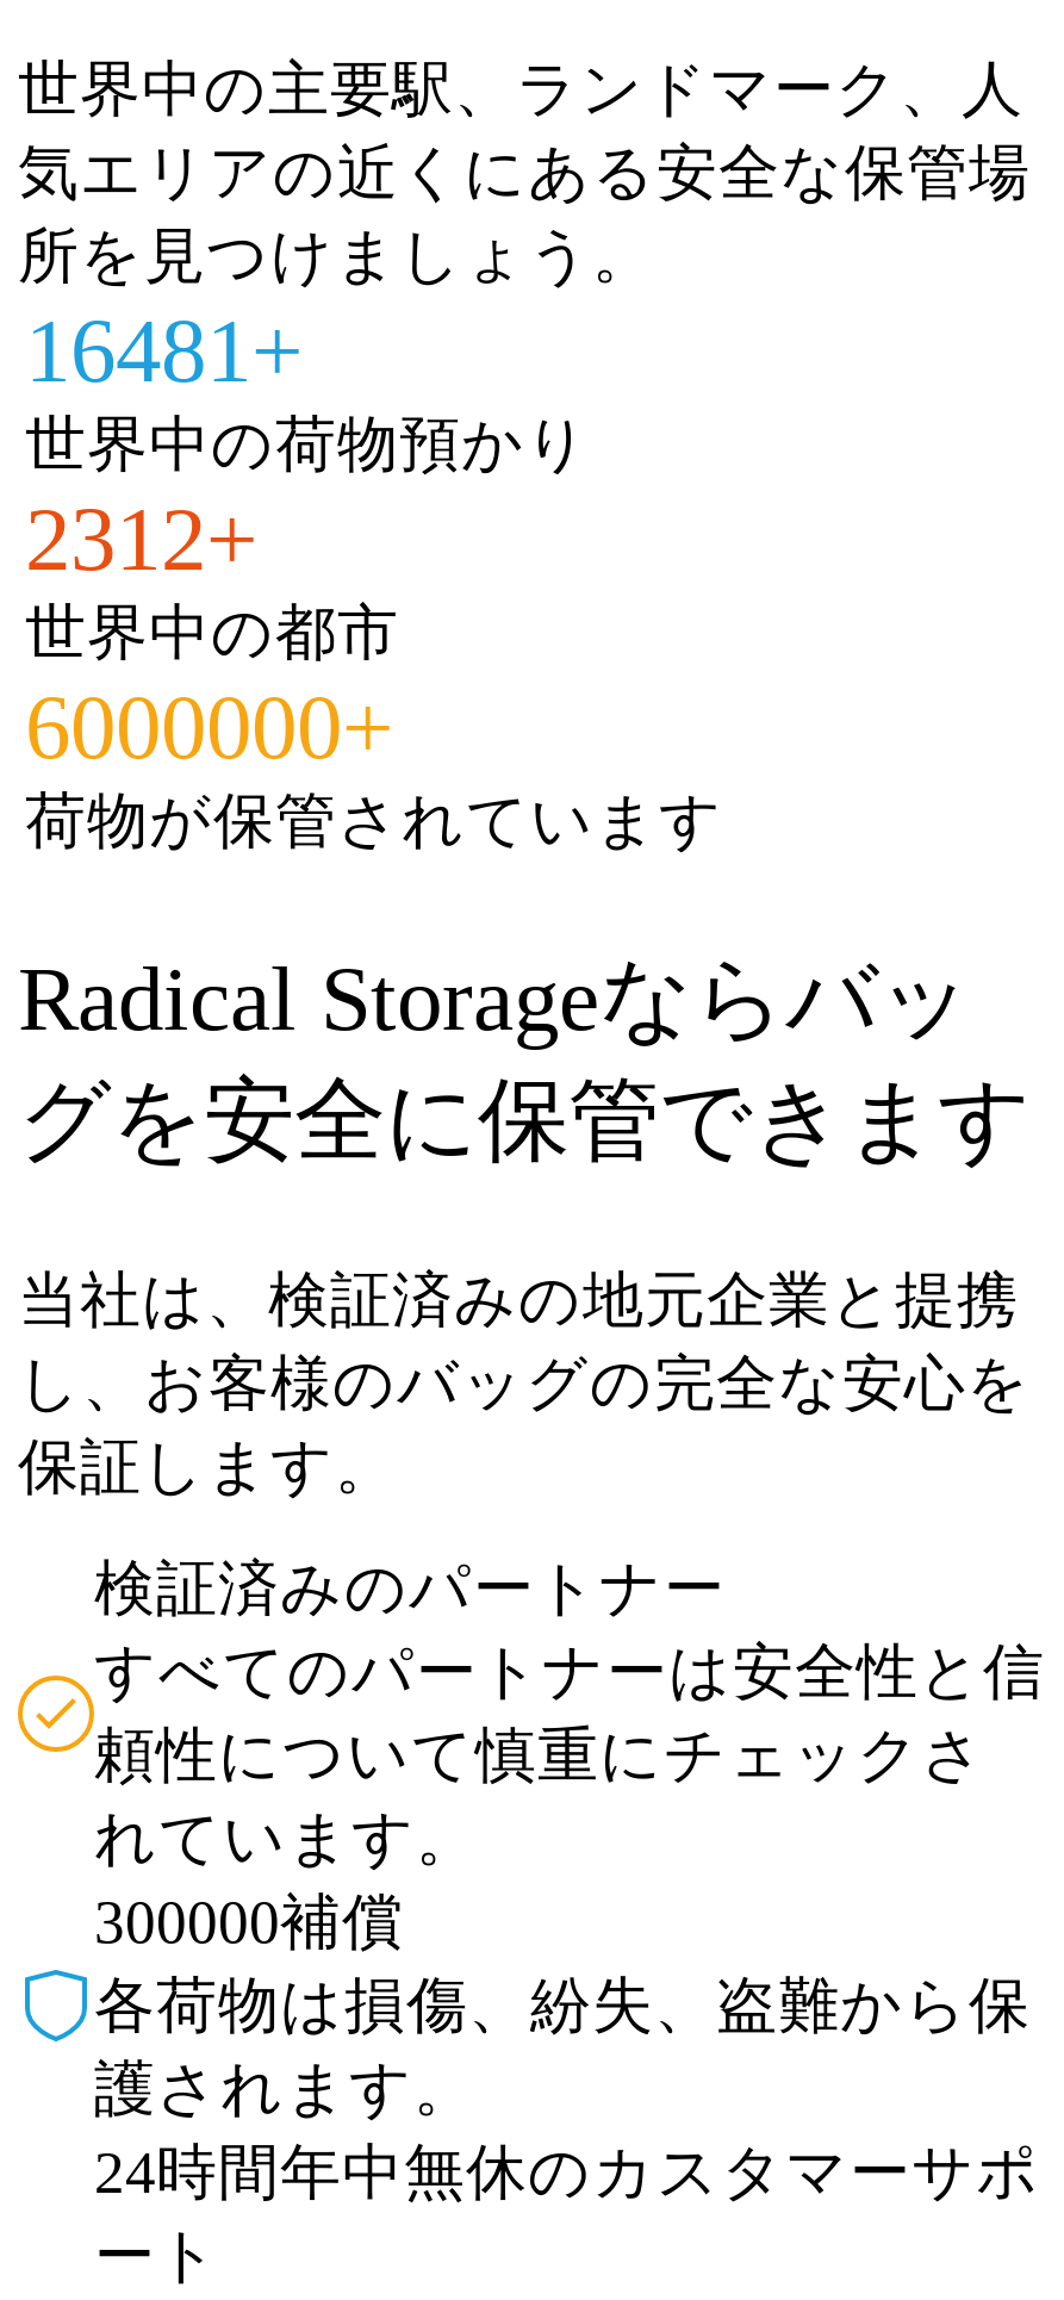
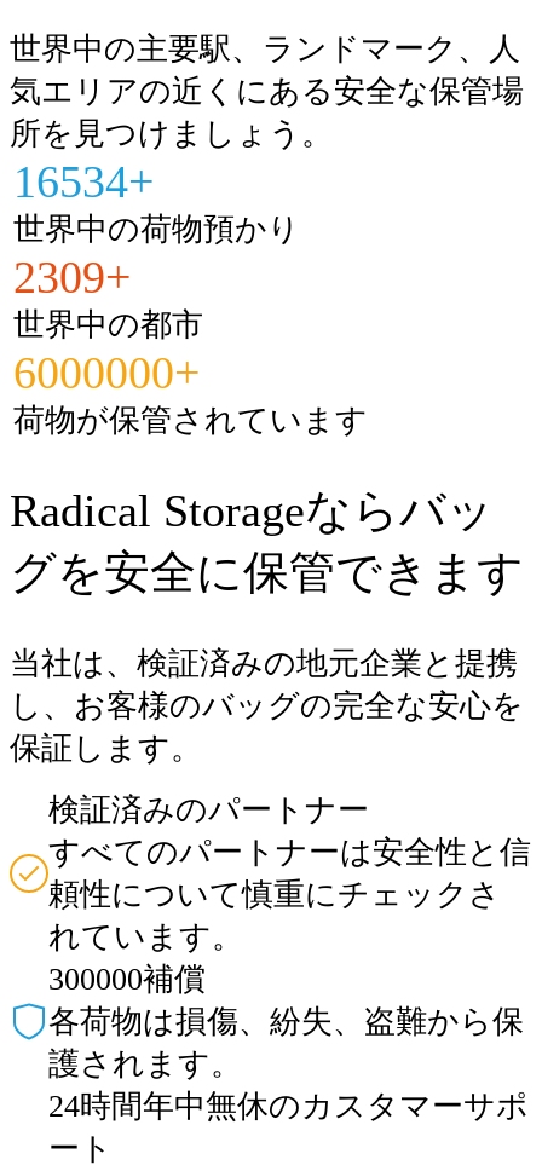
- 16481+
+ 16534+

- 2312+
+ 2309+
